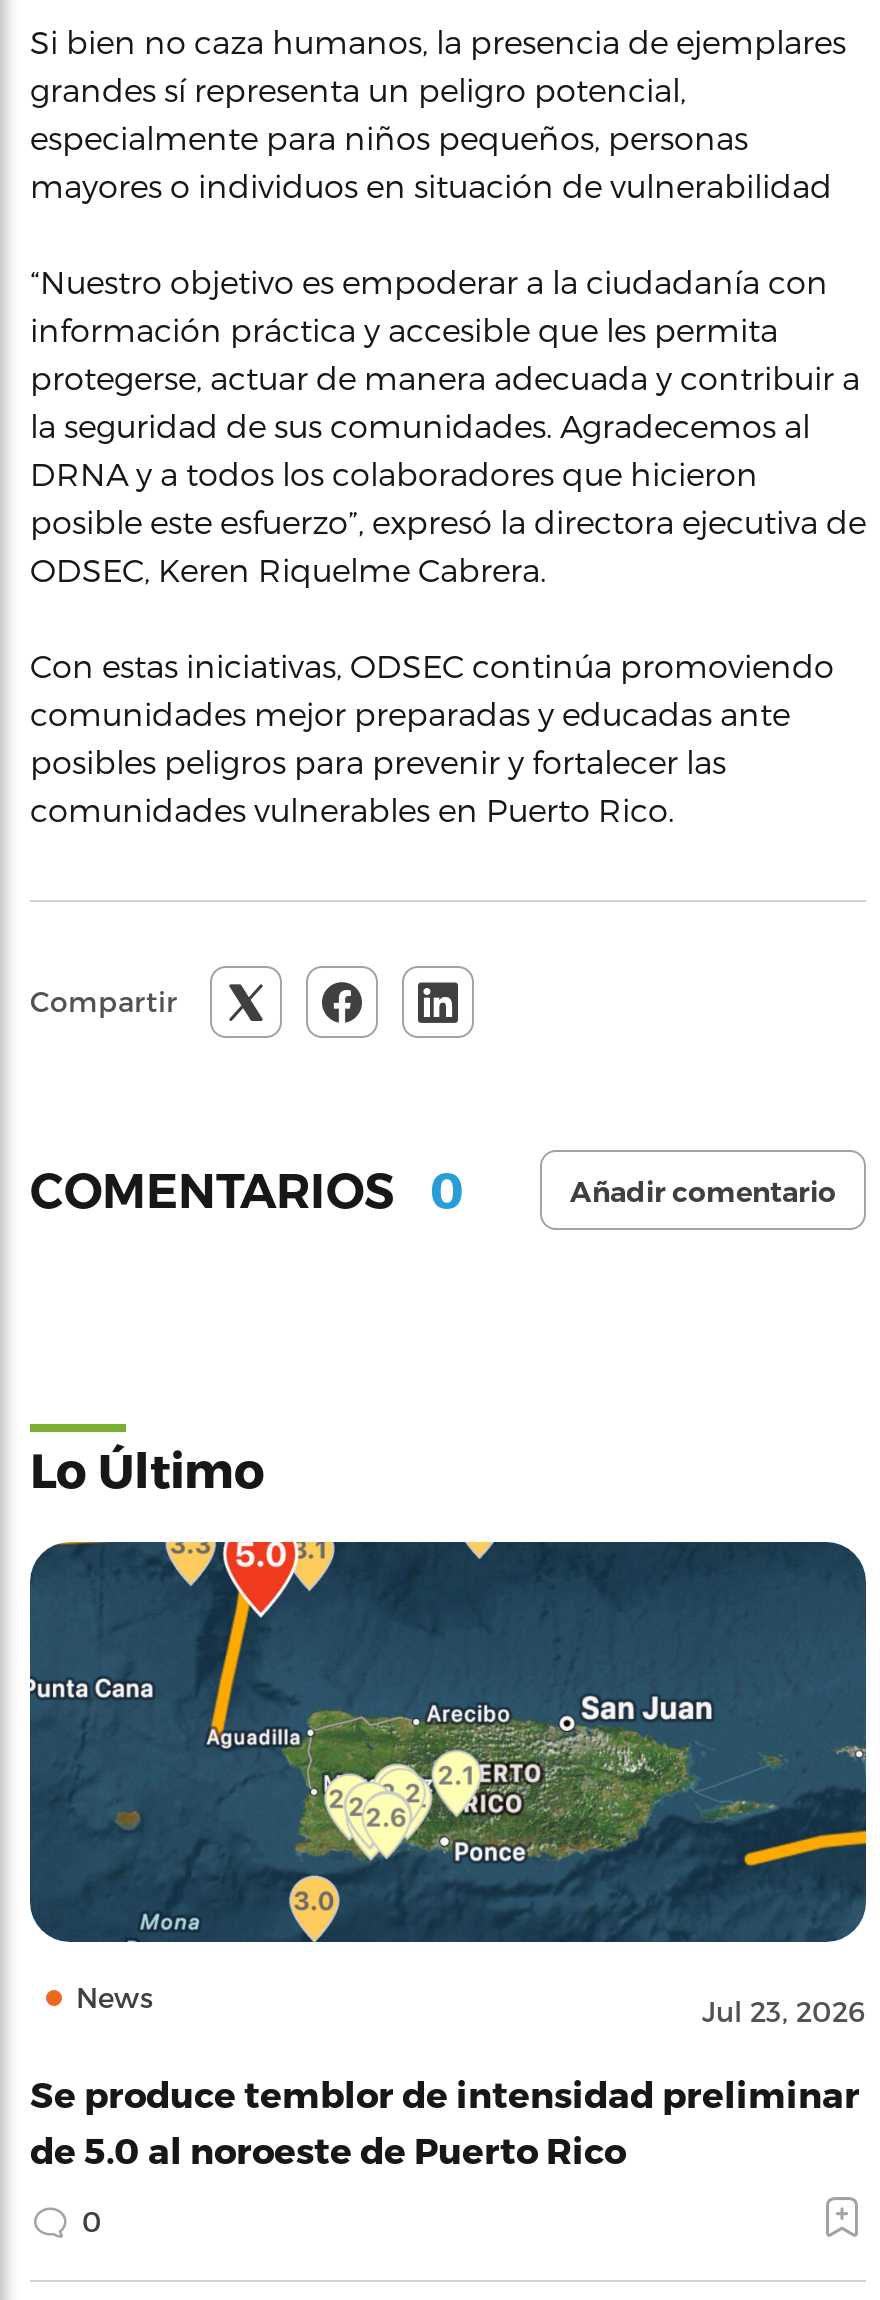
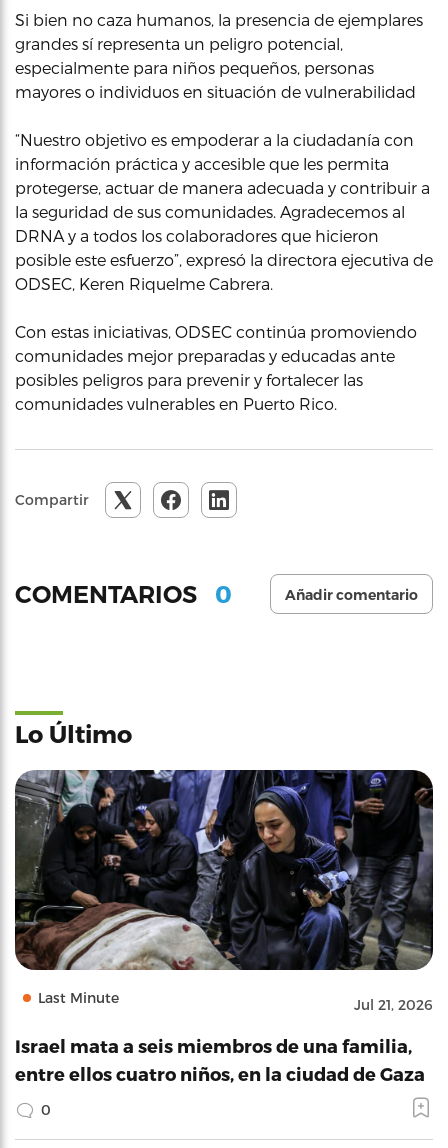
- [image]
- News
- Jul 23, 2026
+ [image]
+ Last Minute
+ Jul 21, 2026

- Se produce temblor de intensidad preliminar
- de 5.0 al noroeste de Puerto Rico
+ Israel mata a seis miembros de una familia,
+ entre ellos cuatro niños, en la ciudad de Gaza
